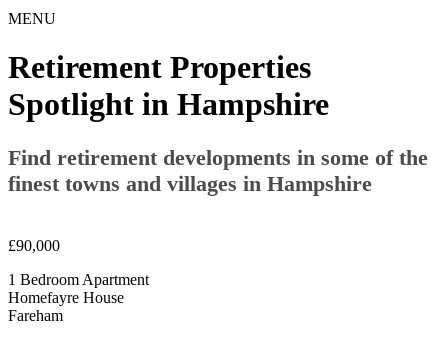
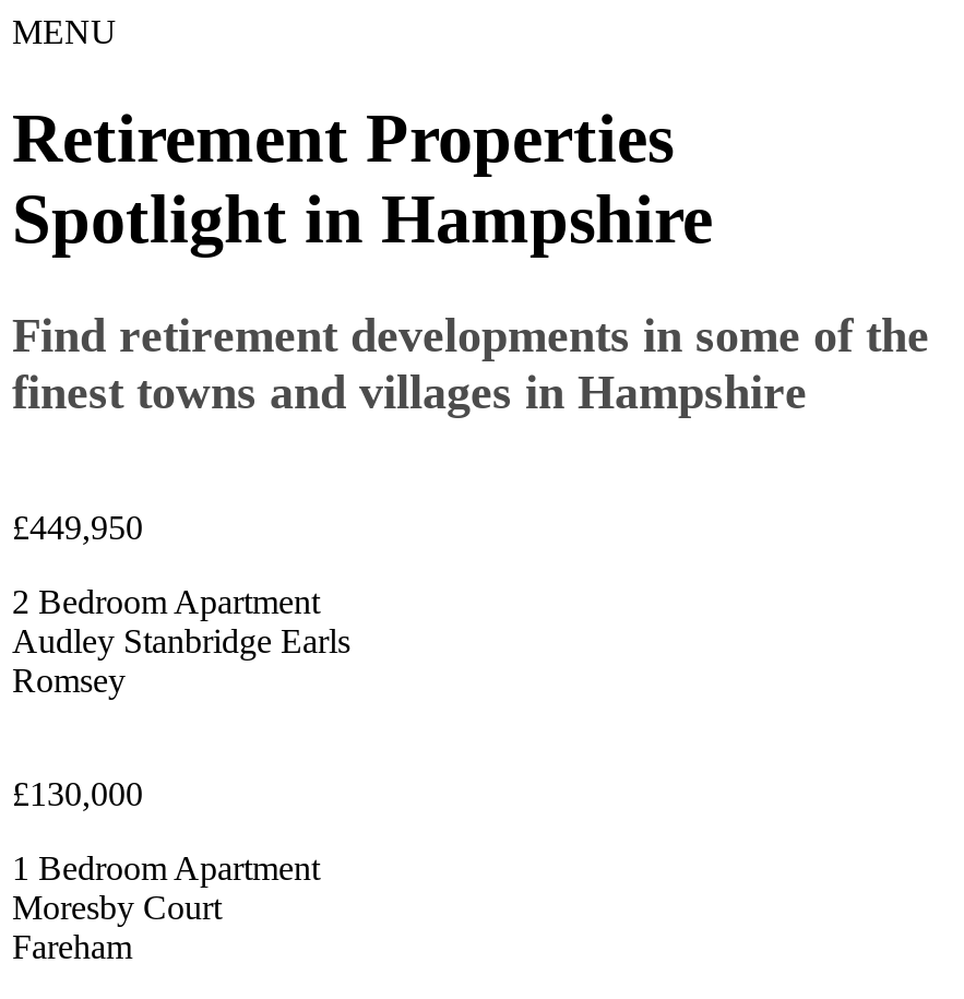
- £90,000
+ £449,950
+ 2 Bedroom Apartment
+ Audley Stanbridge Earls
+ Romsey
+ £130,000

- Homefayre House
+ Moresby Court
